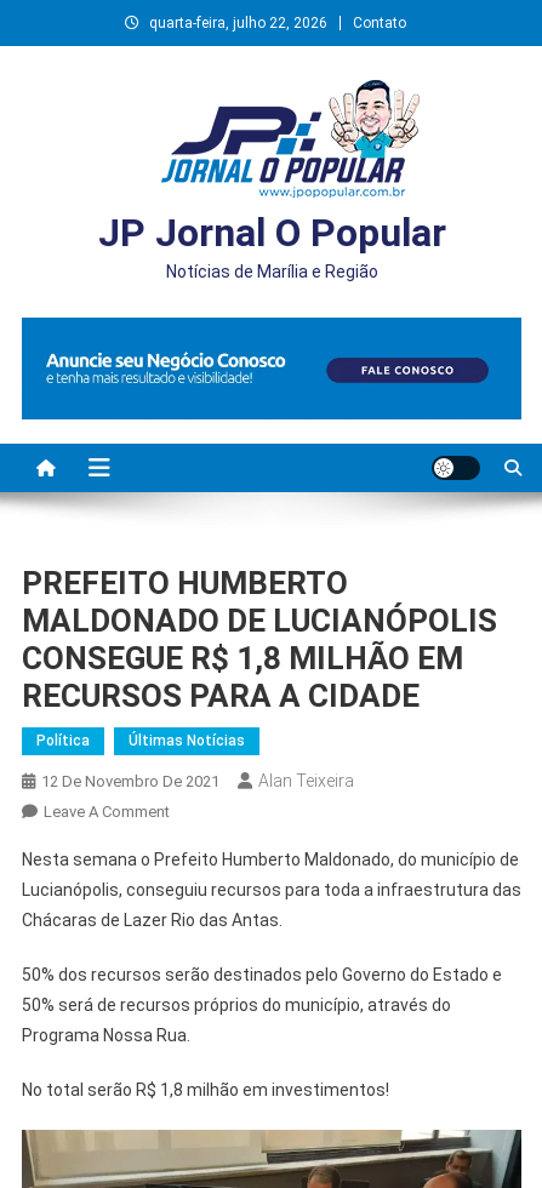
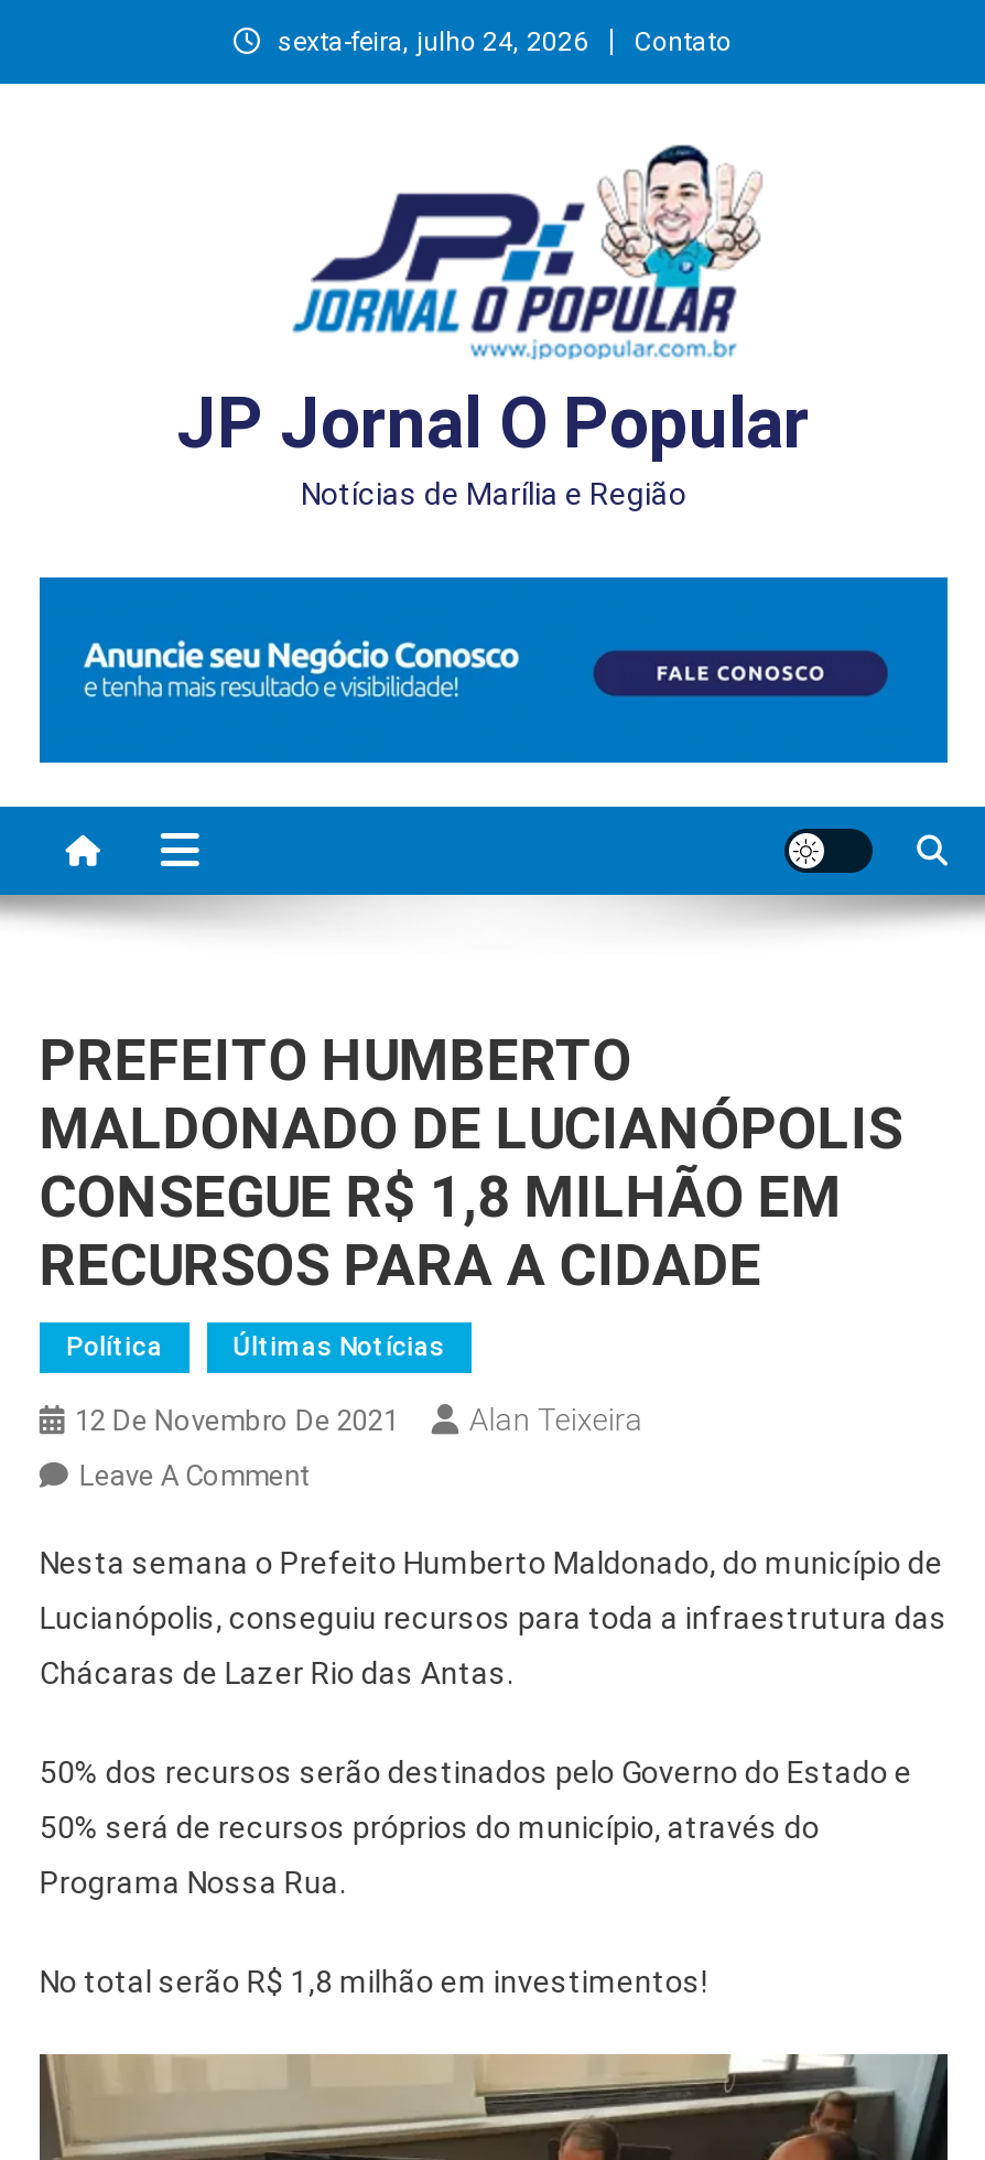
- quarta-feira, julho 22, 2026
+ sexta-feira, julho 24, 2026
